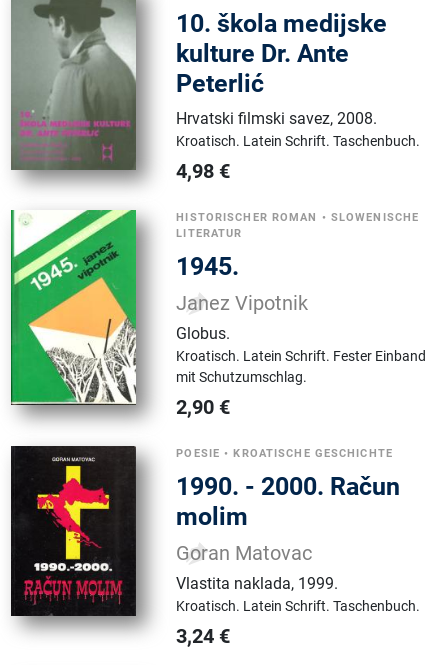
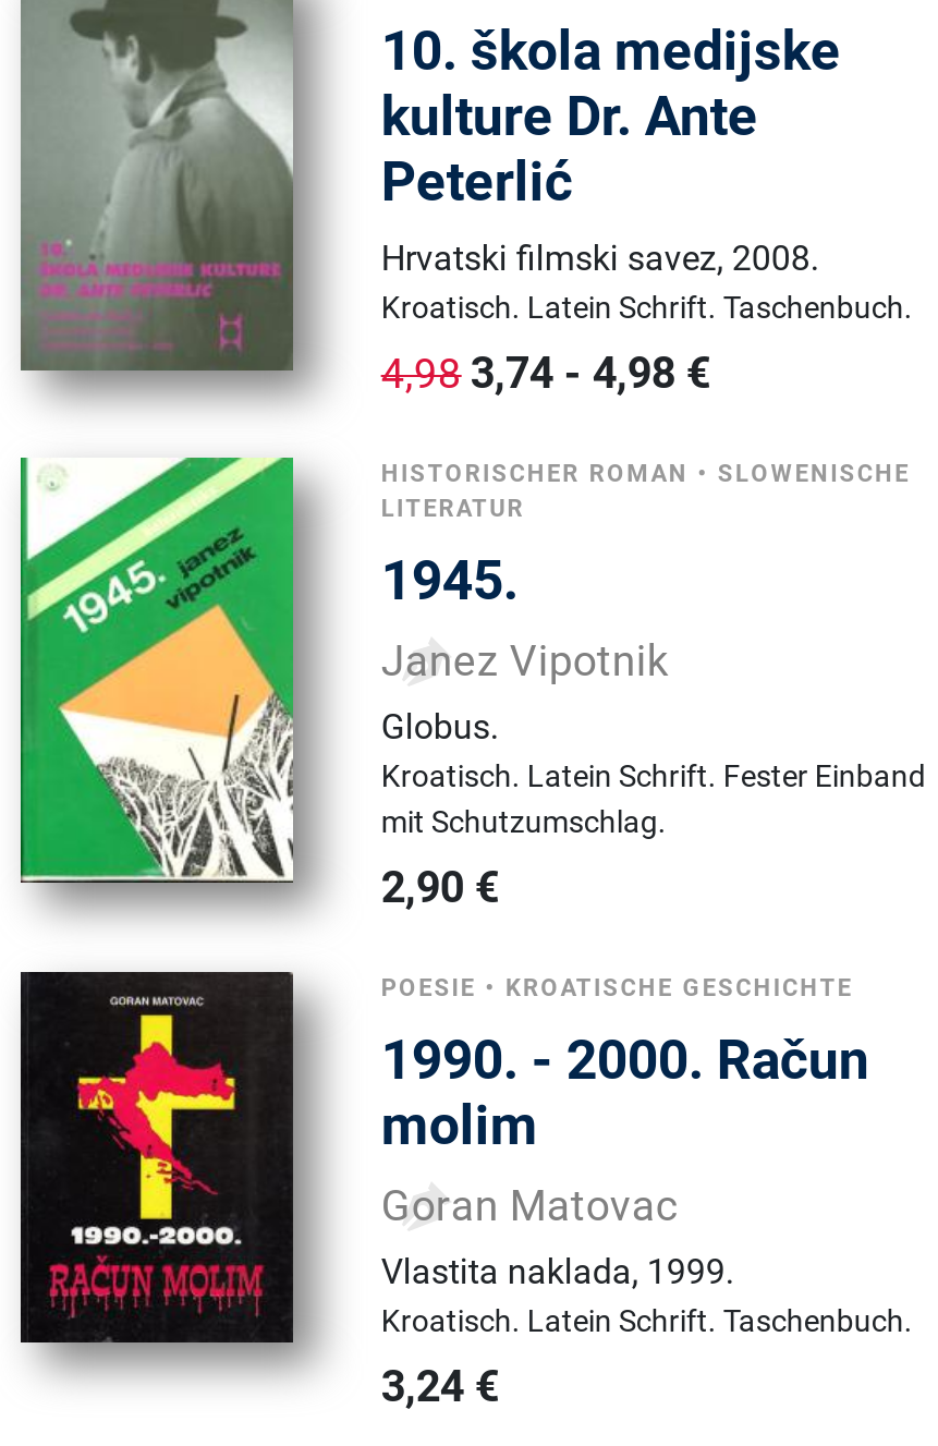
- 4,98 €
+ 4,98 3,74 - 4,98 €
